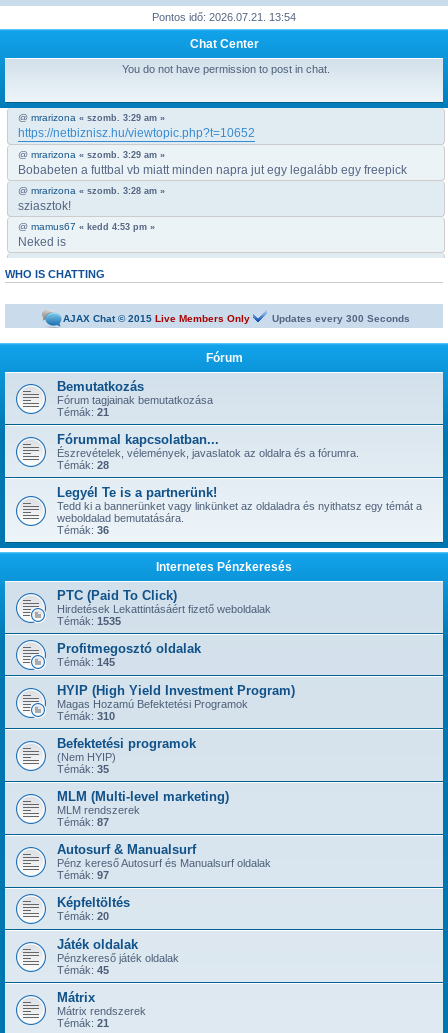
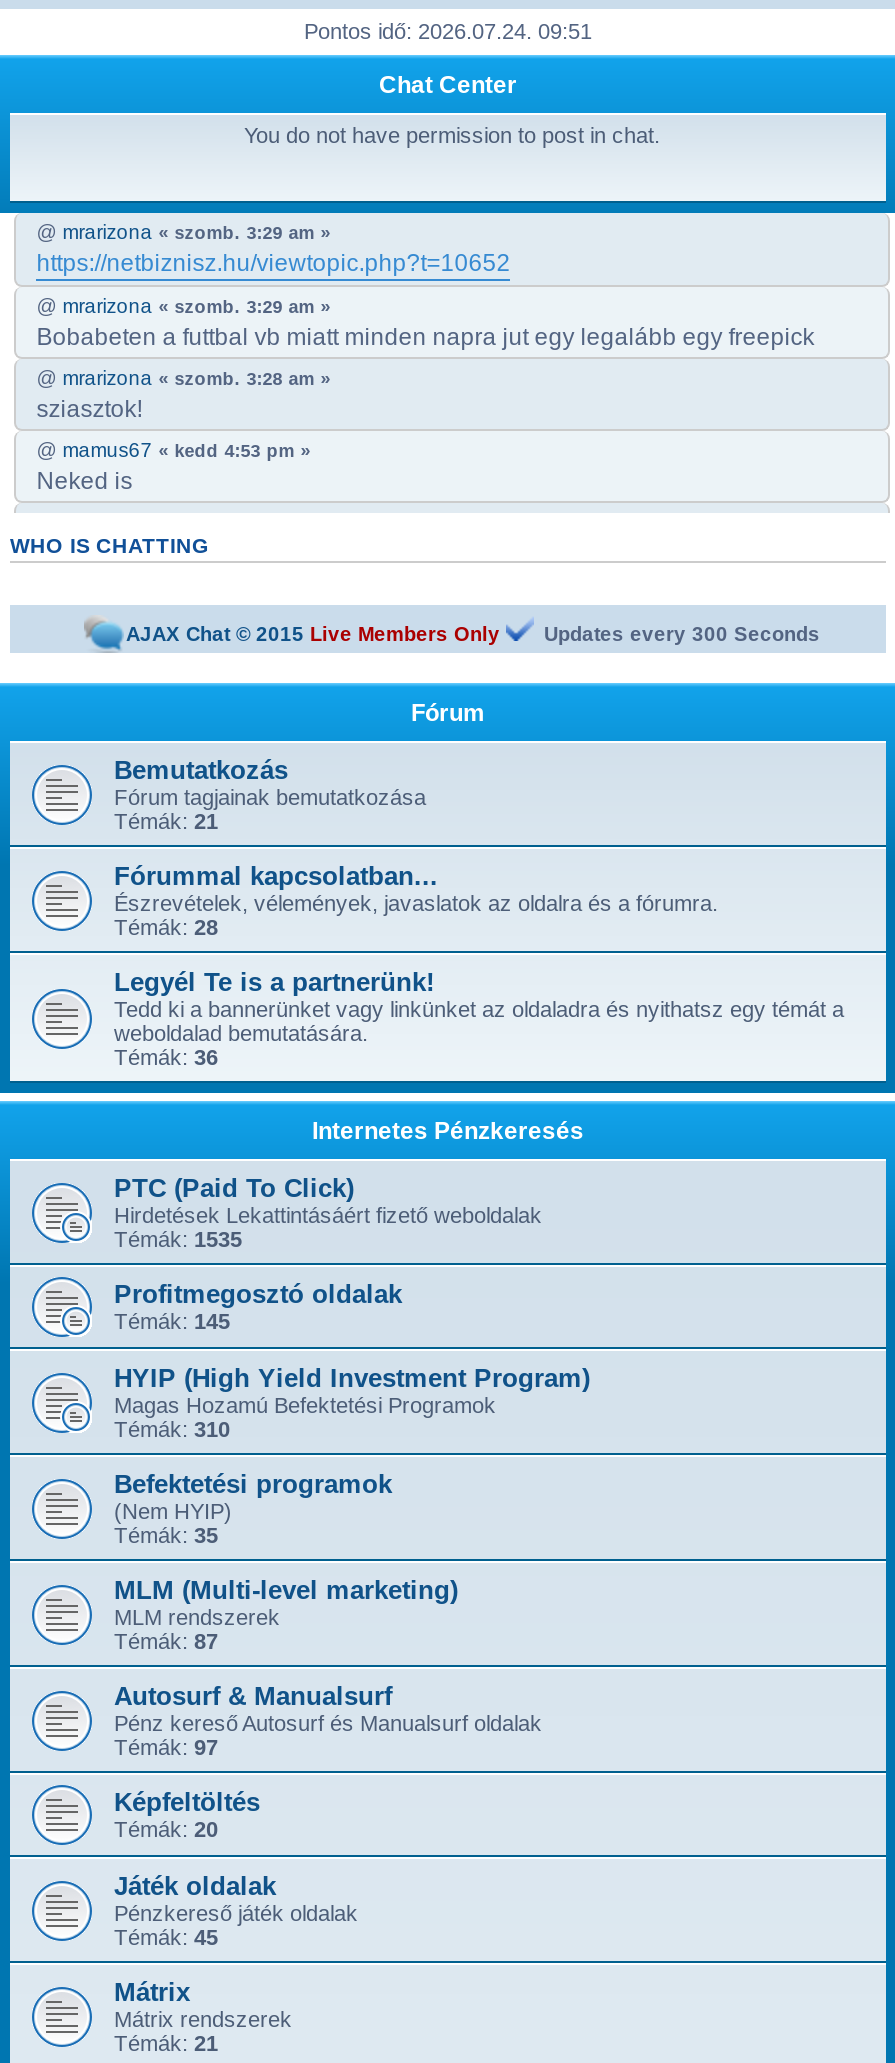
- Pontos idő: 2026.07.21. 13:54
+ Pontos idő: 2026.07.24. 09:51
